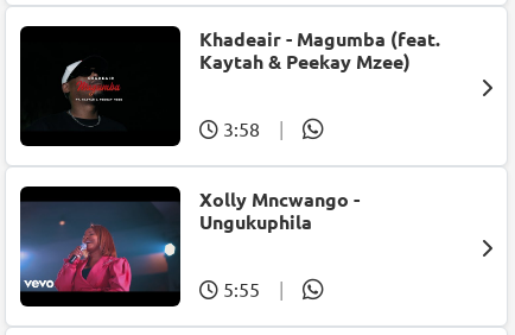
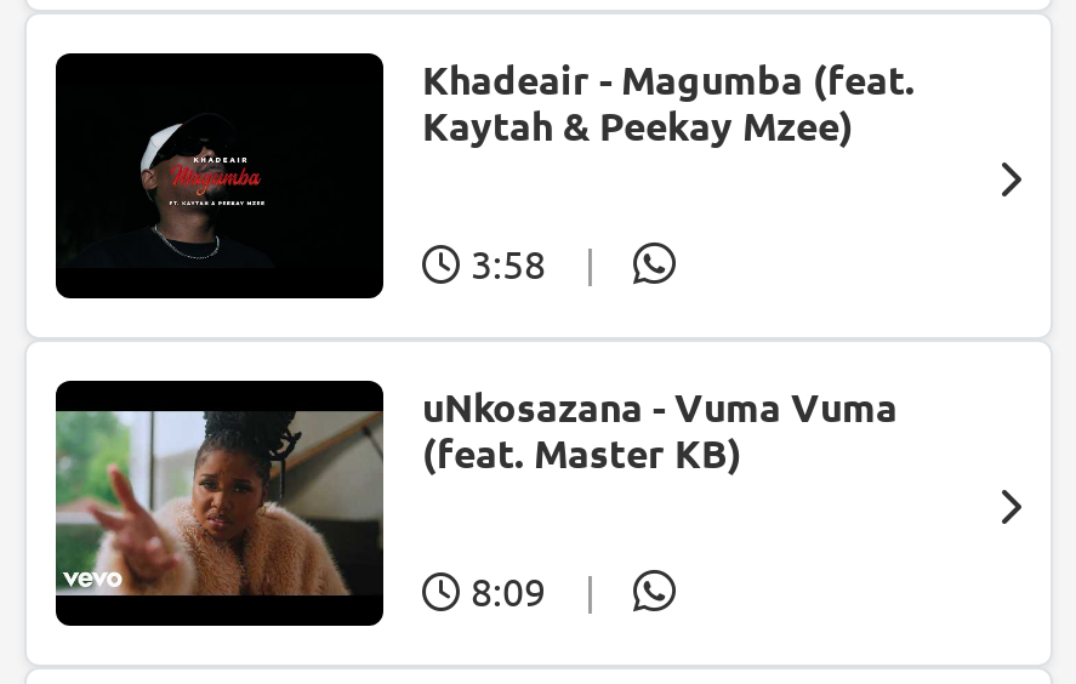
- [image]
- Xolly Mncwango -
- Ungukuphila
+ [image]
+ uNkosazana - Vuma Vuma
+ (feat. Master KB)

- 5:55
+ 8:09
